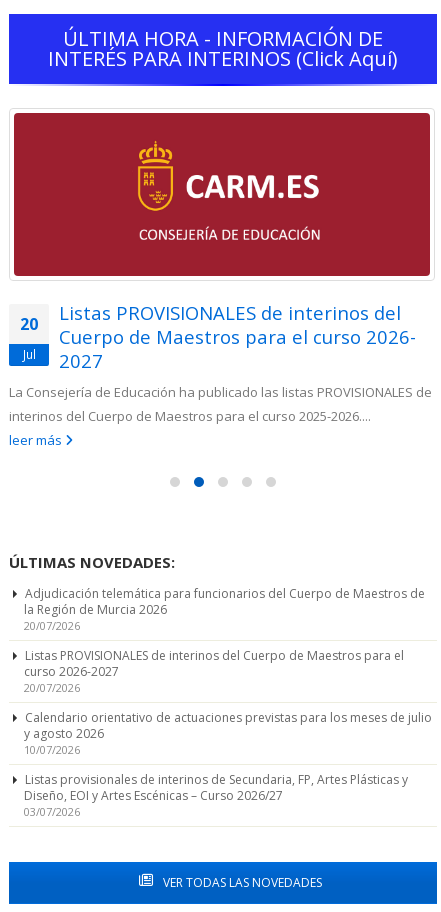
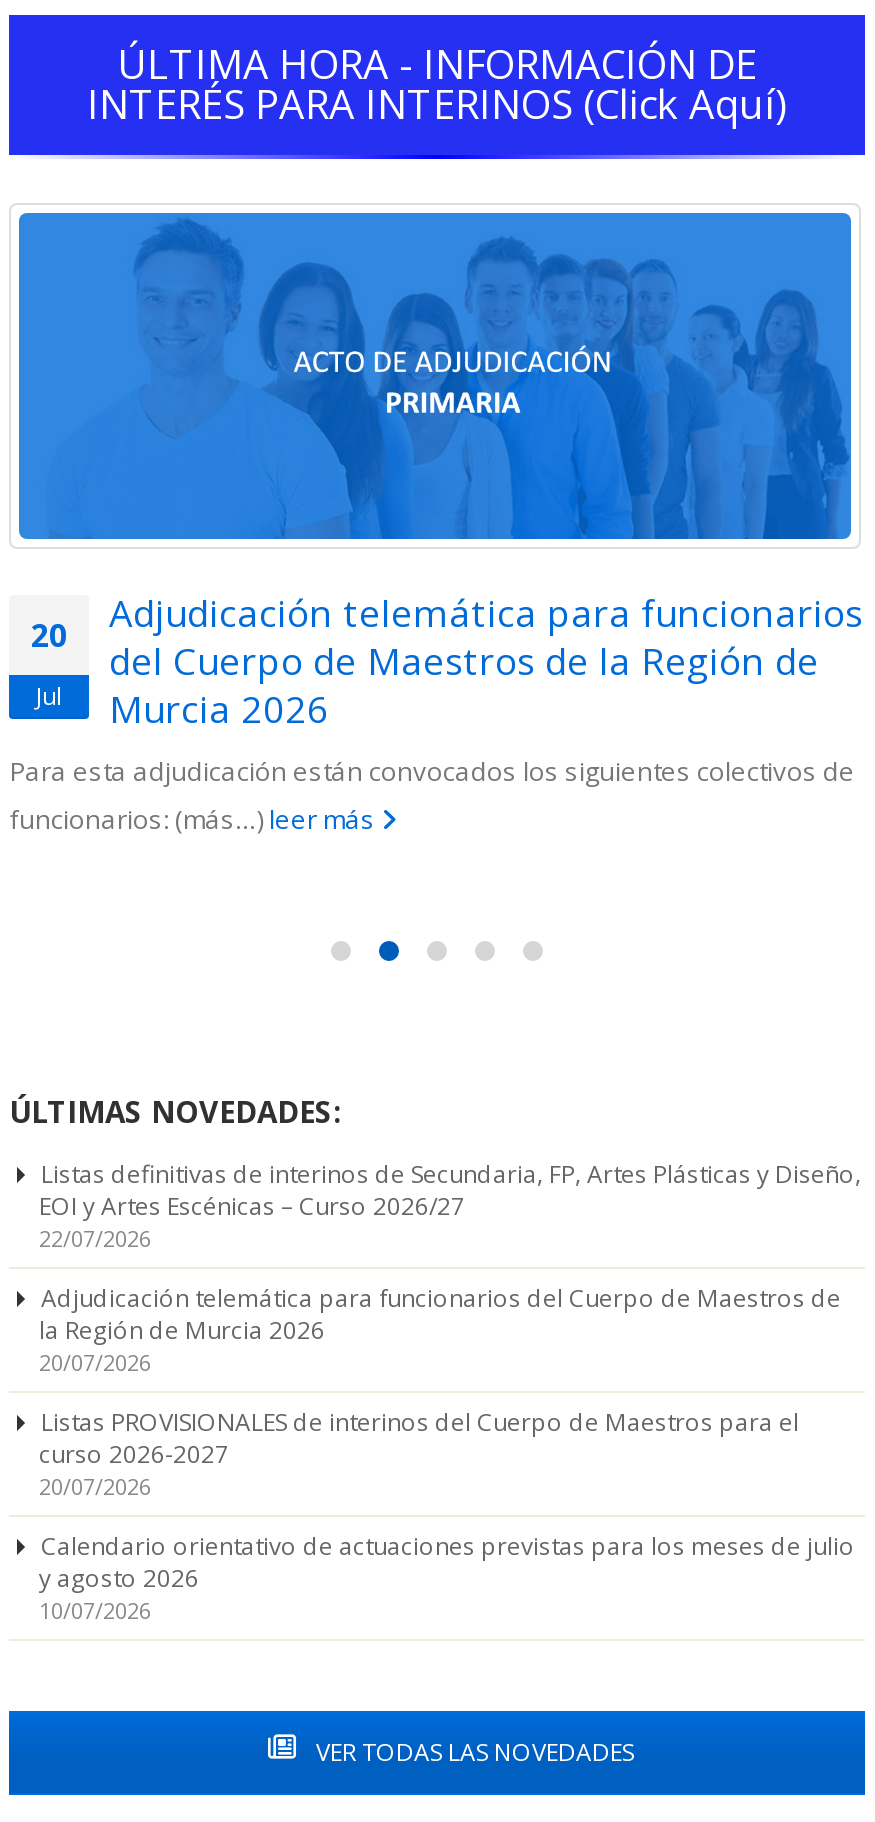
- [image]
- Listas PROVISIONALES de interinos del
- Cuerpo de Maestros para el curso 2026-
- 2027
- La Consejería de Educación ha publicado las listas PROVISIONALES de
- interinos del Cuerpo de Maestros para el curso 2025-2026....
- leer más
+ [image]
+ Adjudicación telemática para funcionarios
+ del Cuerpo de Maestros de la Región de
+ Murcia 2026
+ Para esta adjudicación están convocados los siguientes colectivos de
+ funcionarios: (más…) leer más

+ Listas definitivas de interinos de Secundaria, FP, Artes Plásticas y Diseño,
+ EOI y Artes Escénicas – Curso 2026/27
+ 22/07/2026

moved down: Adjudicación telemática para funcionarios del Cuerpo de Maestros de | la Región de Murcia 2026 | 20/07/2026 | ... | y agosto 2026 | 10/07/2026

- Listas provisionales de interinos de Secundaria, FP, Artes Plásticas y
- Diseño, EOI y Artes Escénicas – Curso 2026/27
- 03/07/2026
